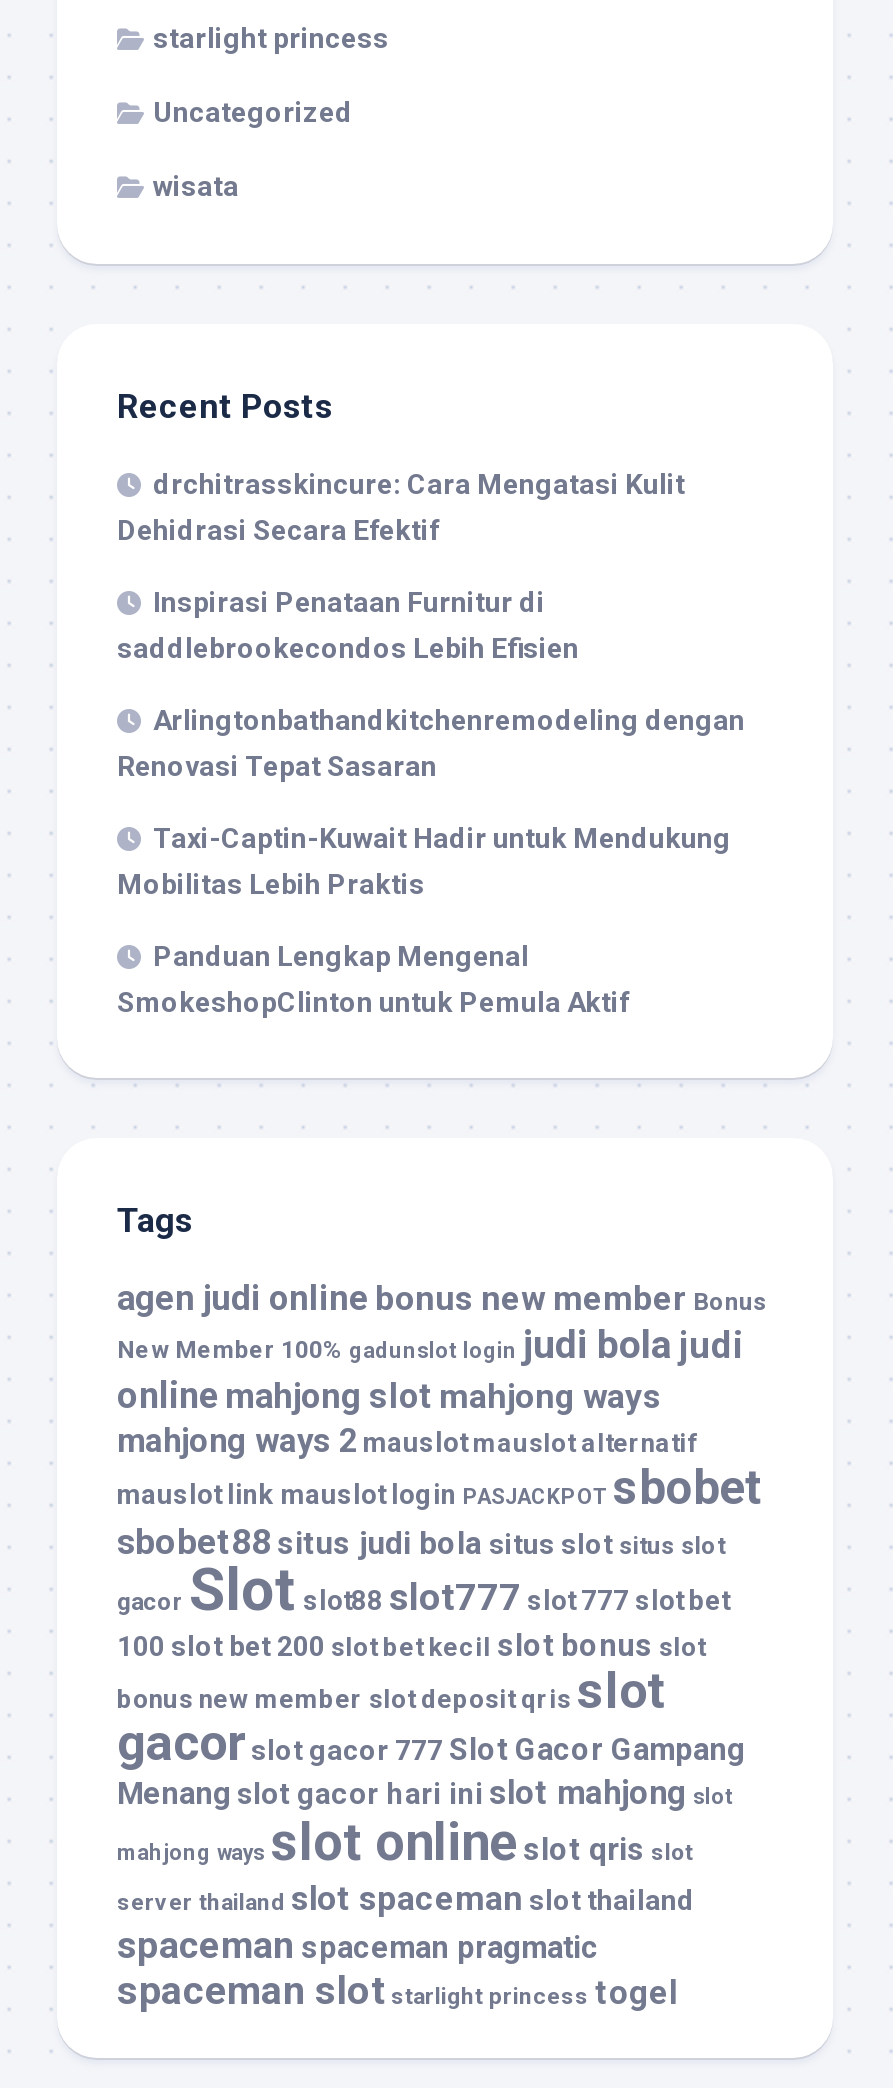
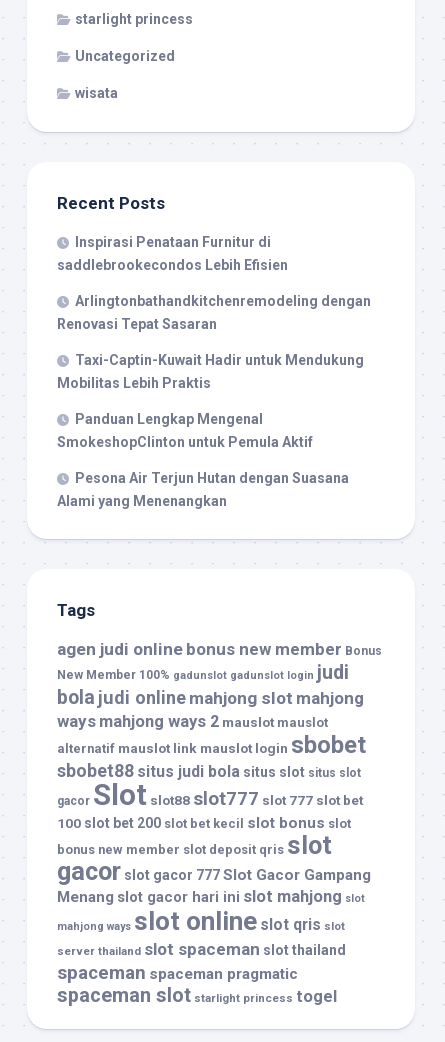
- drchitrasskincure: Cara Mengatasi Kulit
- Dehidrasi Secara Efektif

moved up: Inspirasi Penataan Furnitur di | saddlebrookecondos Lebih Efisien | Arlingtonbathandkitchenremodeling dengan | Renovasi Tepat Sasaran | Taxi-Captin-Kuwait Hadir untuk Mendukung | Mobilitas Lebih Praktis | Panduan Lengkap Mengenal | SmokeshopClinton untuk Pemula Aktif

+ Pesona Air Terjun Hutan dengan Suasana
+ Alami yang Menenangkan

- New Member 100% gadunslot login judi bola judi
- online mahjong slot mahjong ways
- mahjong ways 2 mauslot mauslot alternatif
- mauslot link mauslot login PASJACKPOT sbobet
+ New Member 100% gadunslot gadunslot login judi
+ bola judi online mahjong slot mahjong
+ ways mahjong ways 2 mauslot mauslot
+ alternatif mauslot link mauslot login sbobet
